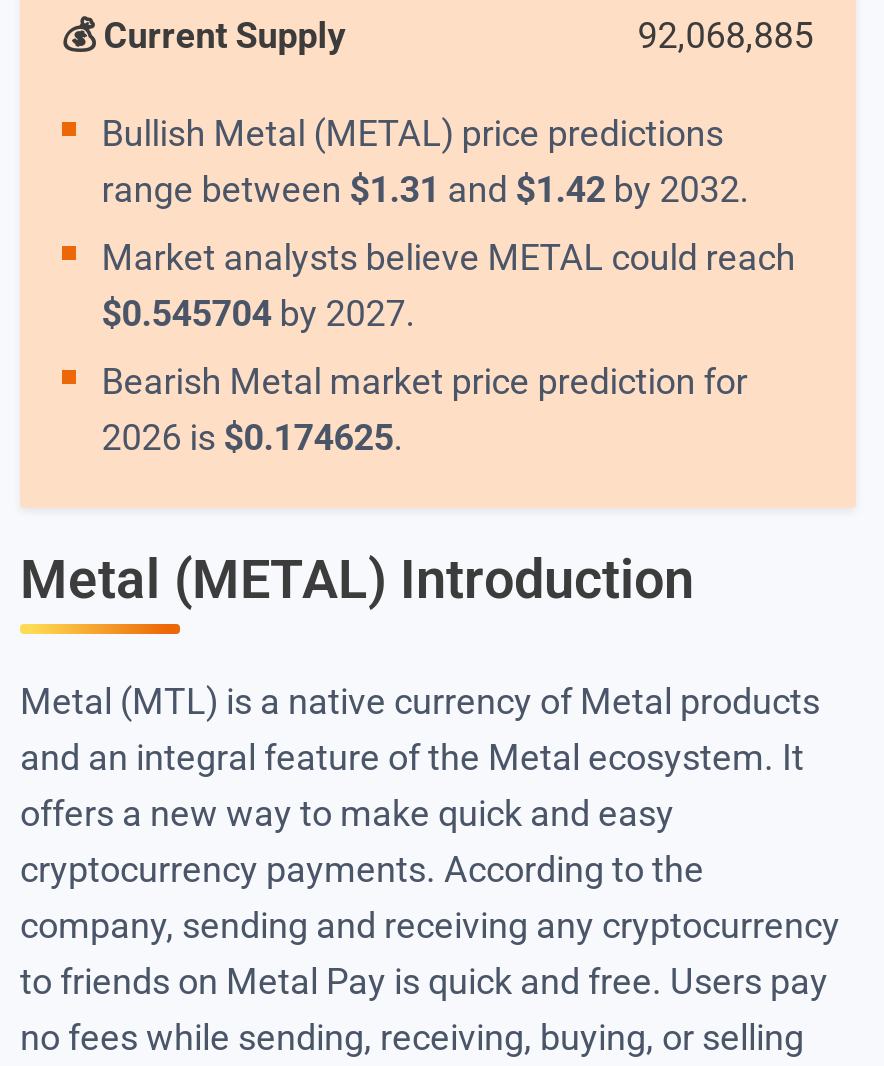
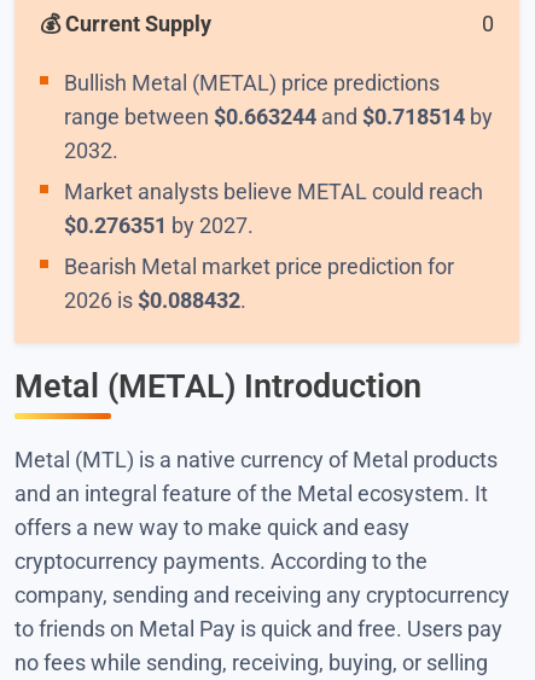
- 92,068,885
+ 0

- range between $1.31 and $1.42 by 2032.
+ range between $0.663244 and $0.718514 by
+ 2032.

- $0.545704 by 2027.
+ $0.276351 by 2027.

- 2026 is $0.174625.
+ 2026 is $0.088432.
